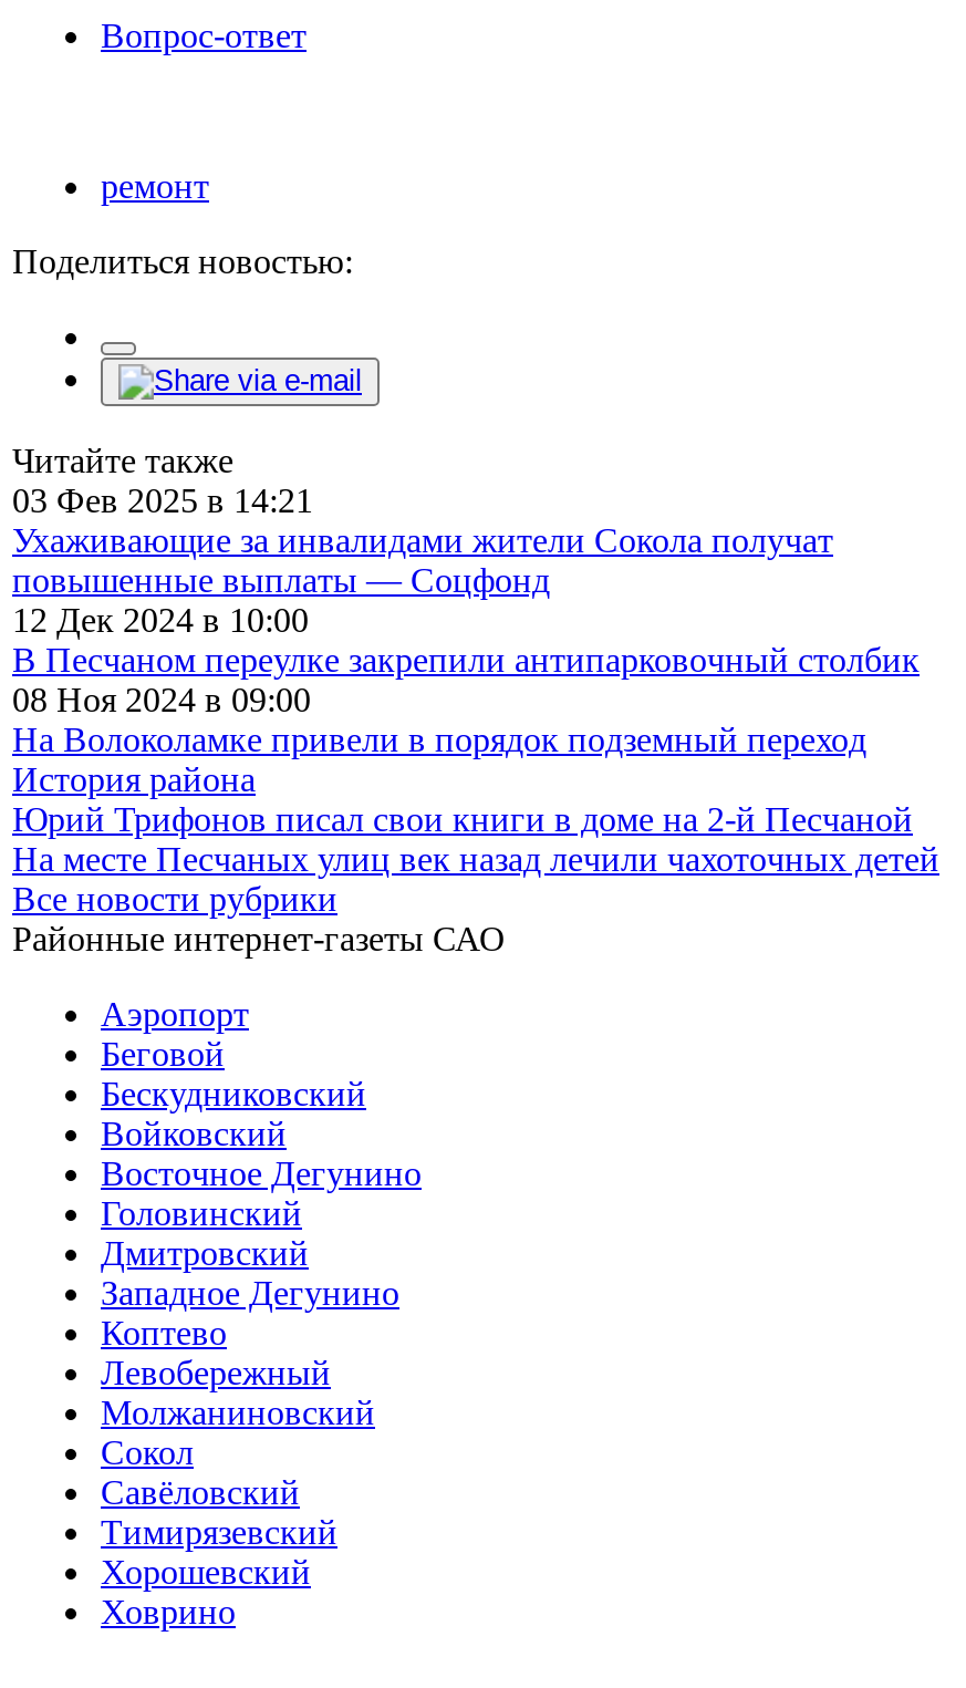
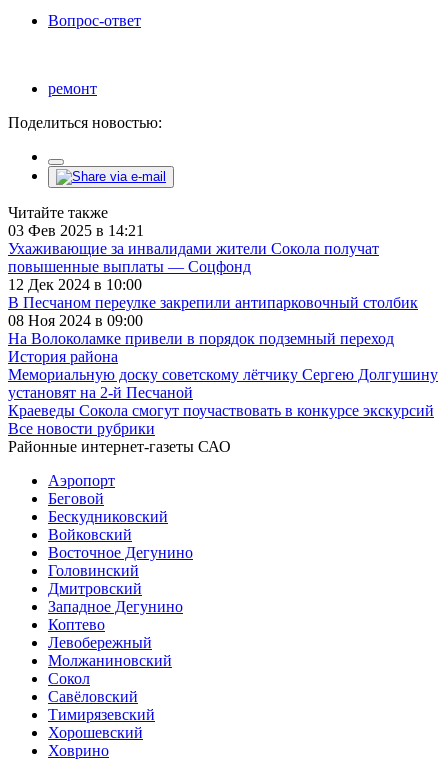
- Юрий Трифонов писал свои книги в доме на 2-й Песчаной
- На месте Песчаных улиц век назад лечили чахоточных детей
+ Мемориальную доску советскому лётчику Сергею Долгушину
+ установят на 2-й Песчаной
+ Краеведы Сокола смогут поучаствовать в конкурсе экскурсий
